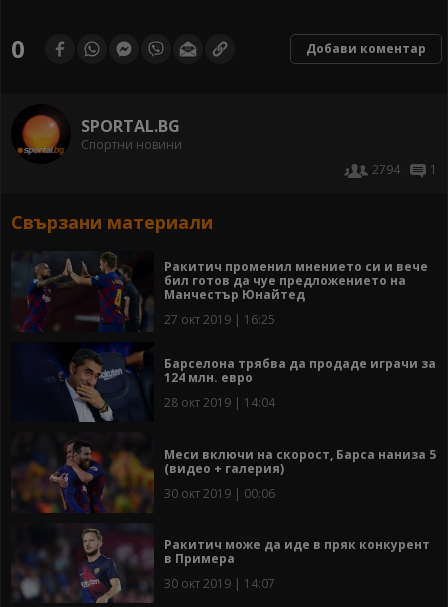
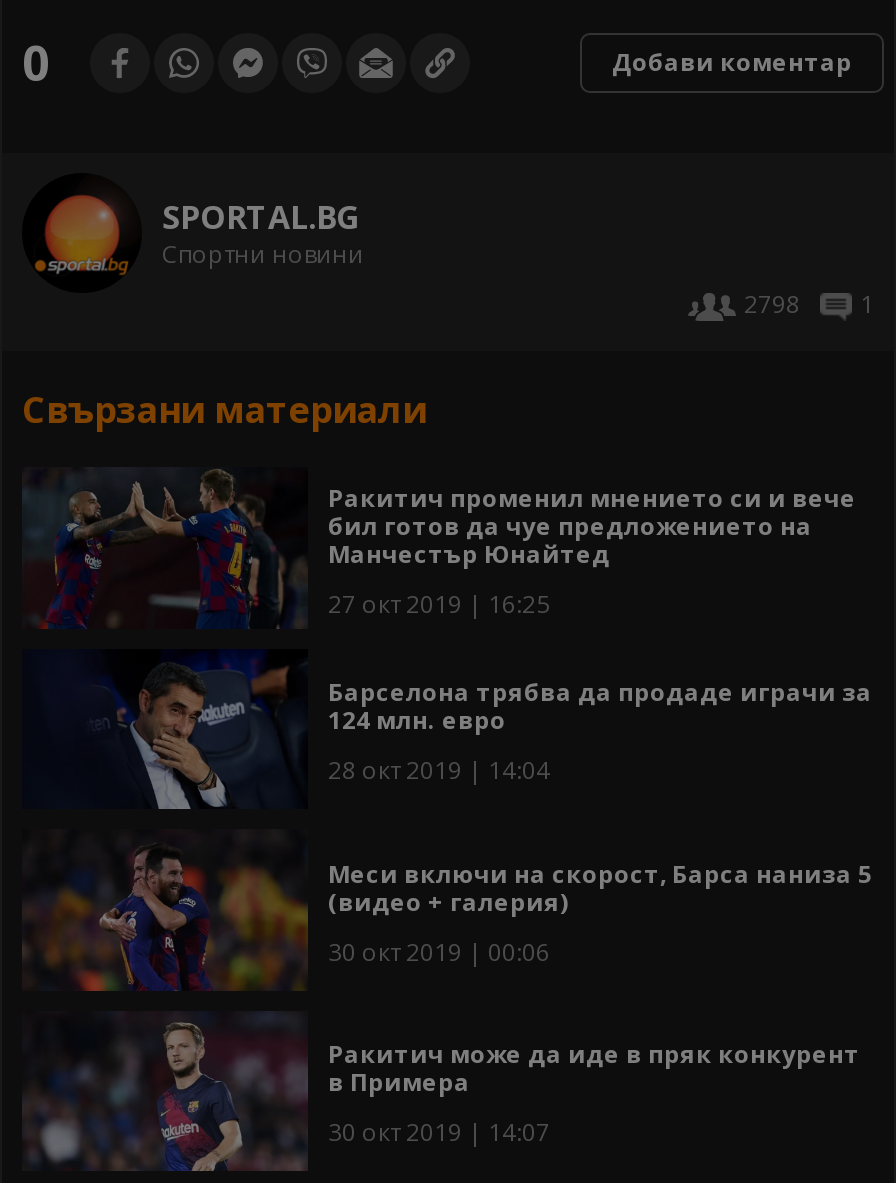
- 2794 1
+ 2798 1
